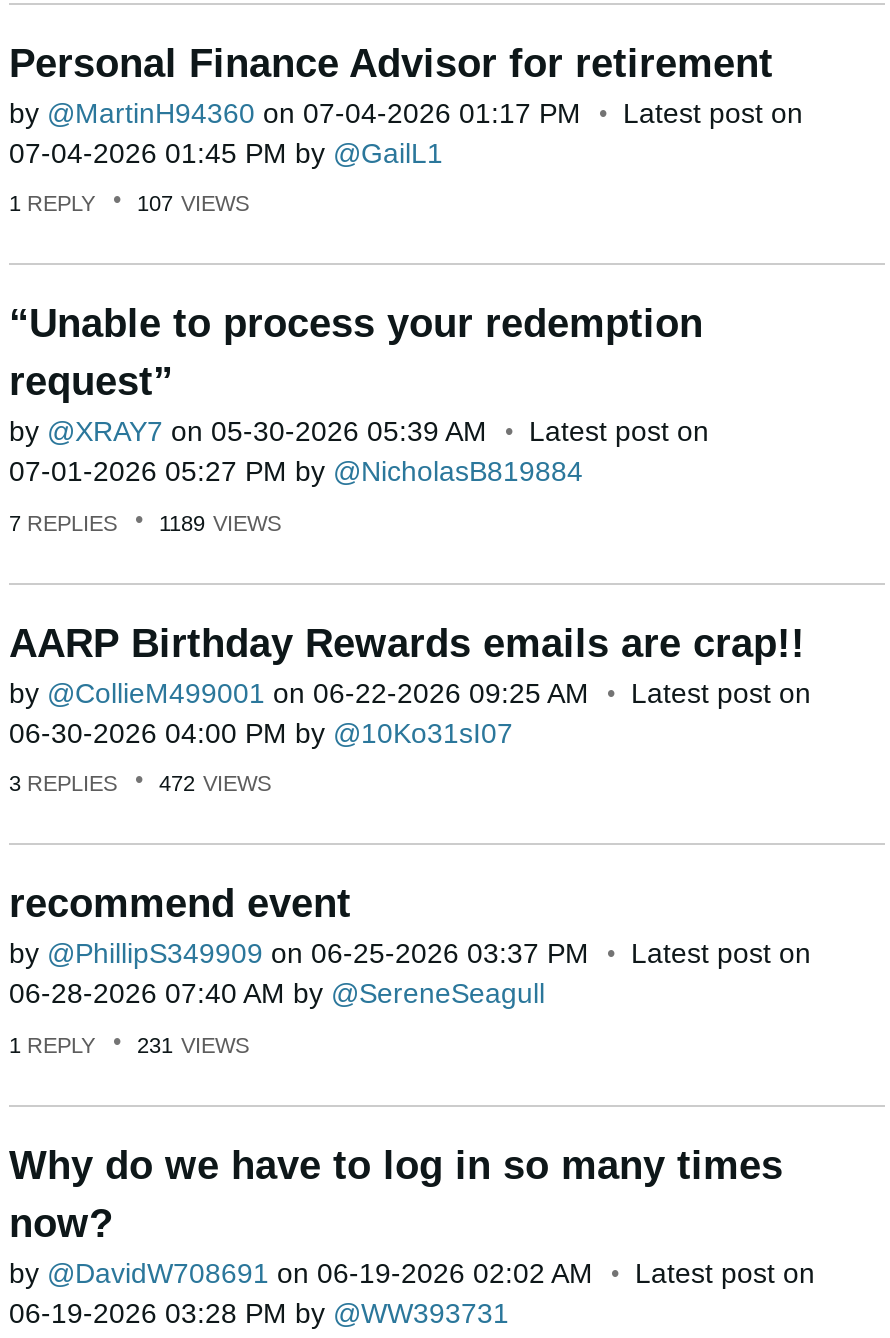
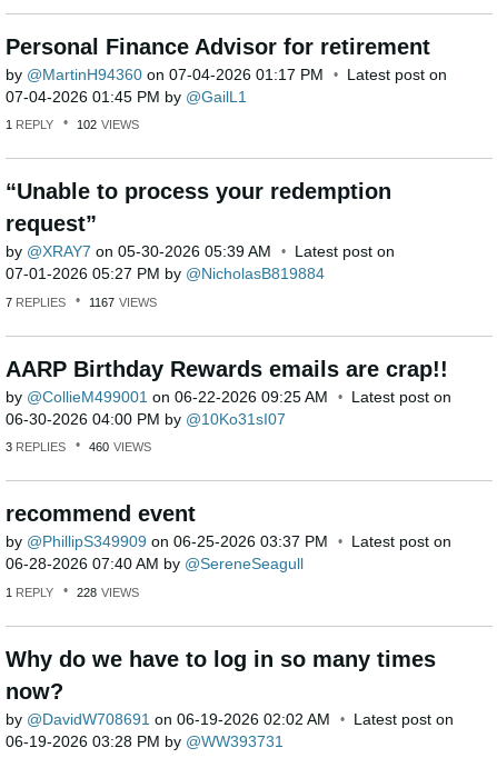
- 1 REPLY 107 VIEWS
+ 1 REPLY 102 VIEWS

- 7 REPLIES 1189 VIEWS
+ 7 REPLIES 1167 VIEWS

- 3 REPLIES 472 VIEWS
+ 3 REPLIES 460 VIEWS

- 1 REPLY 231 VIEWS
+ 1 REPLY 228 VIEWS
